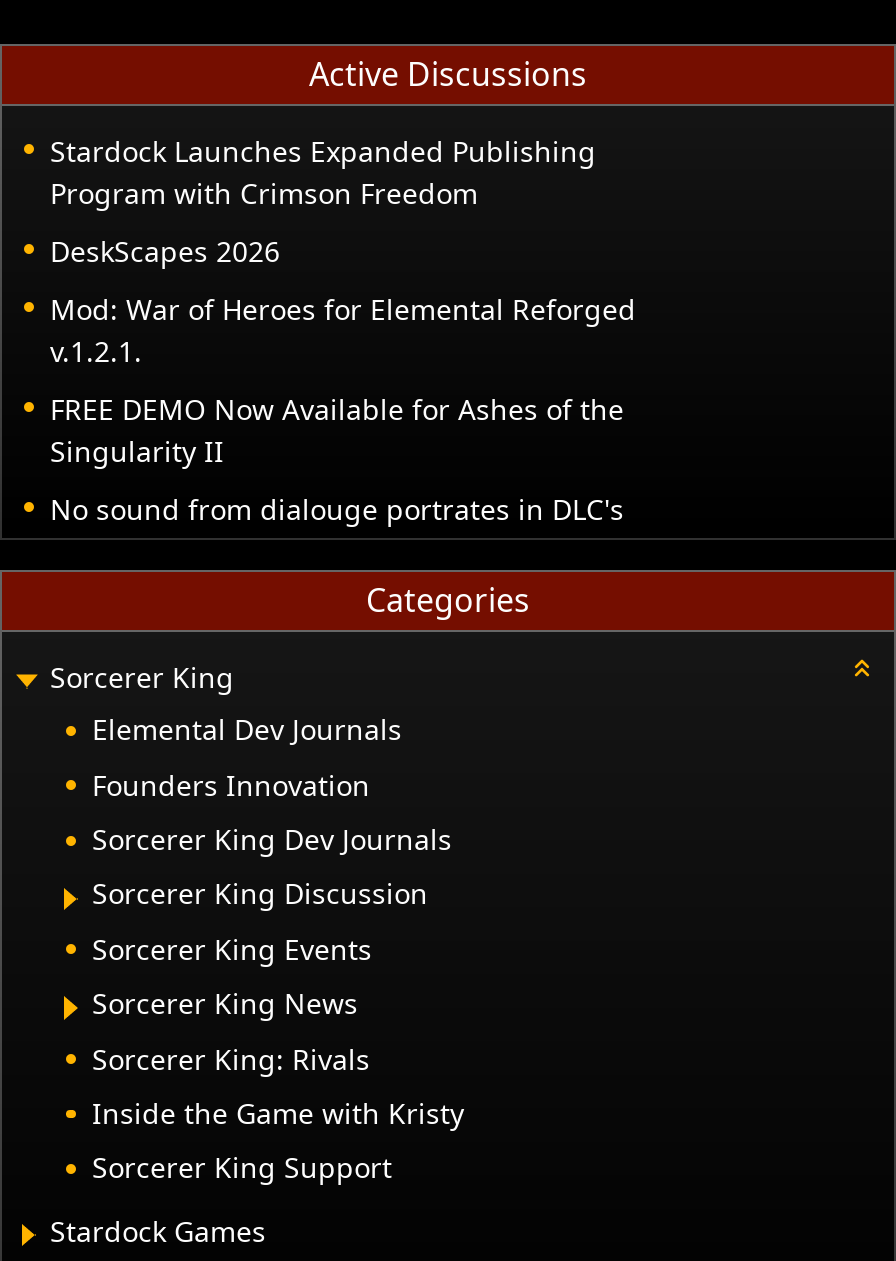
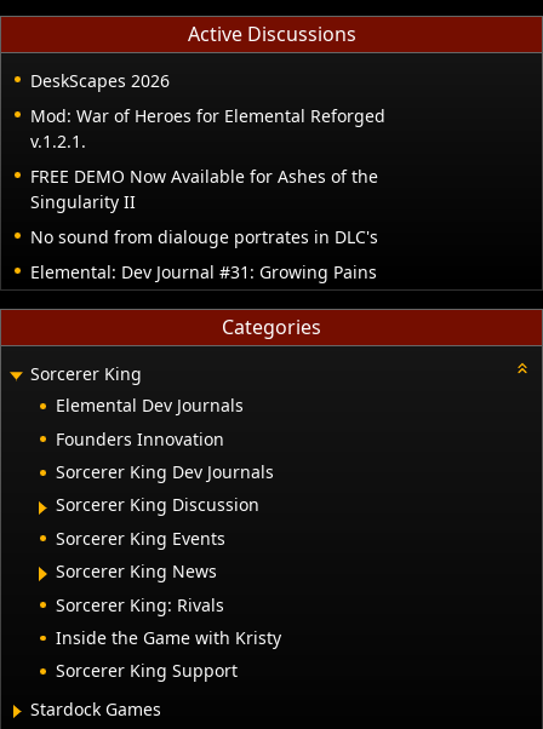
- Stardock Launches Expanded Publishing
- Program with Crimson Freedom

moved up: DeskScapes 2026 | Mod: War of Heroes for Elemental Reforged | v.1.2.1. | FREE DEMO Now Available for Ashes of the | Singularity II | No sound from dialouge portrates in DLC's

+ Elemental: Dev Journal #31: Growing Pains
